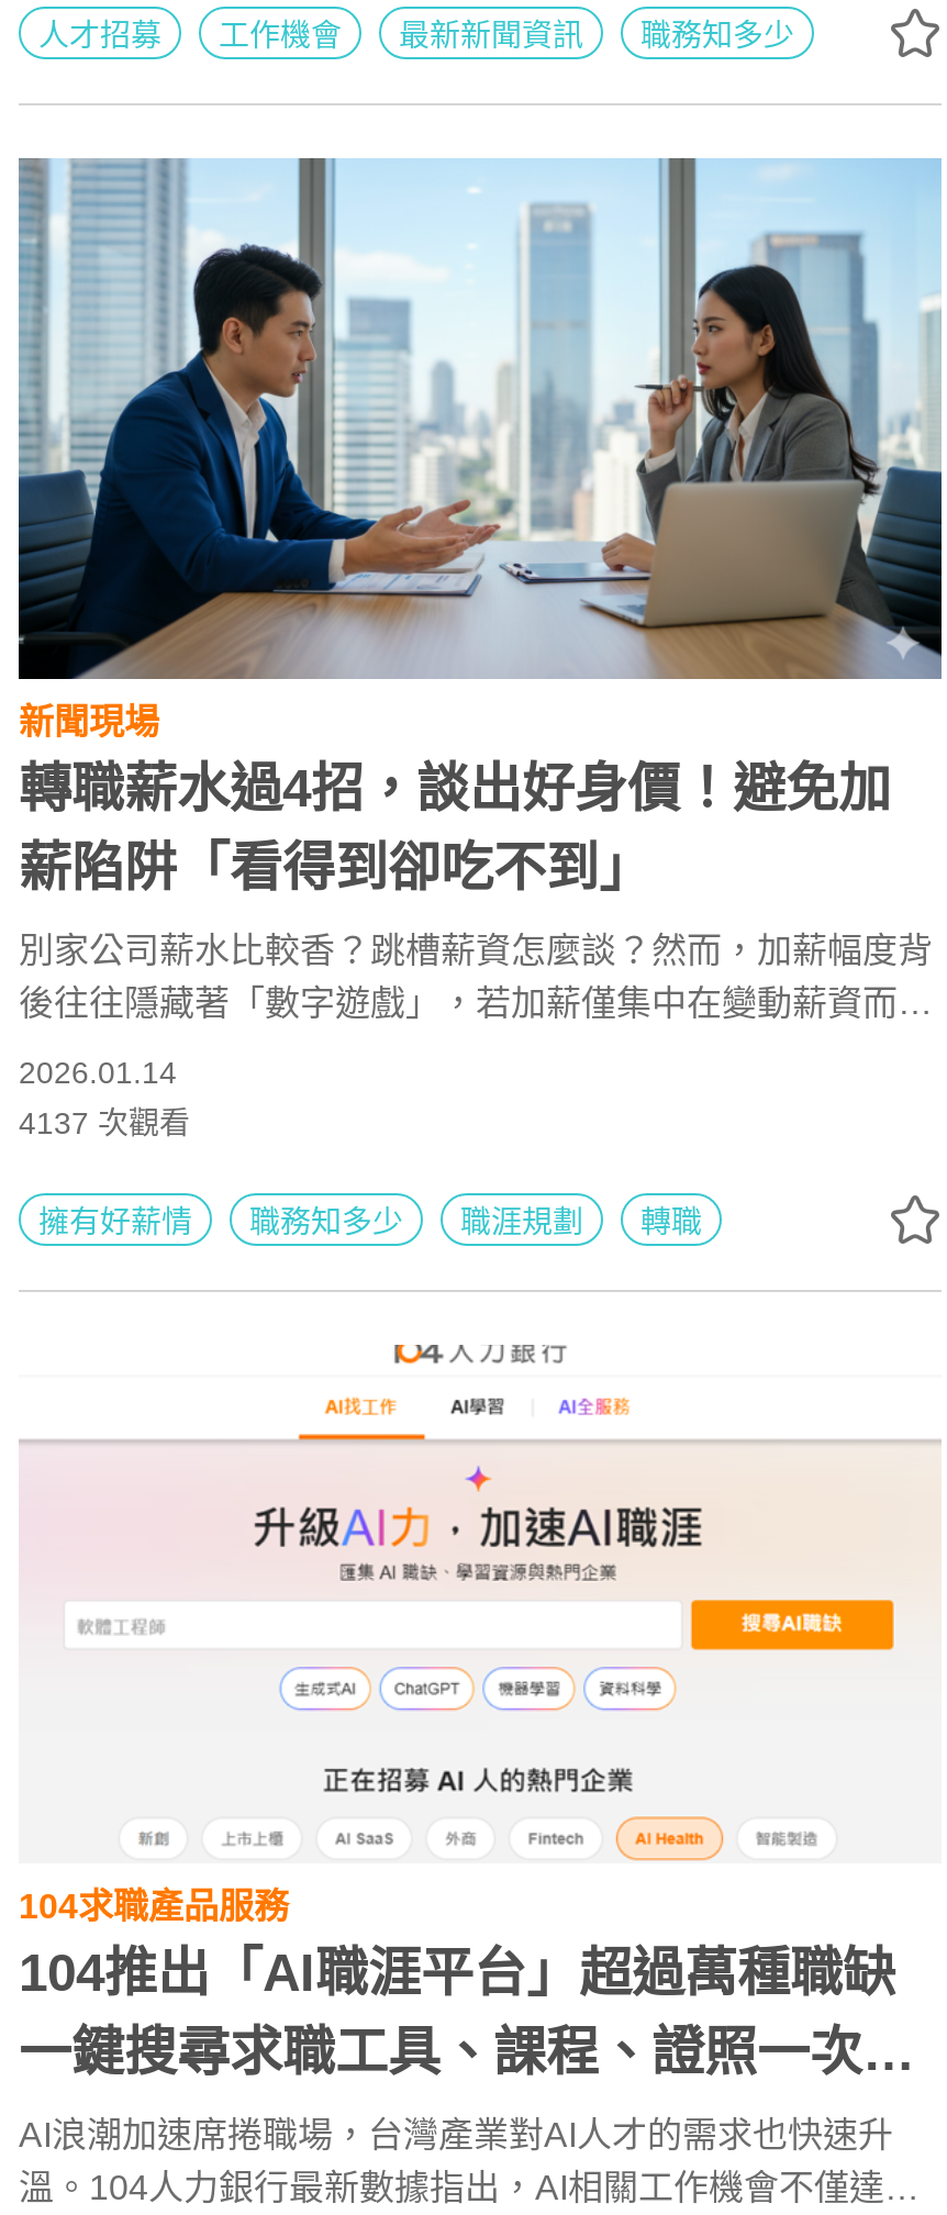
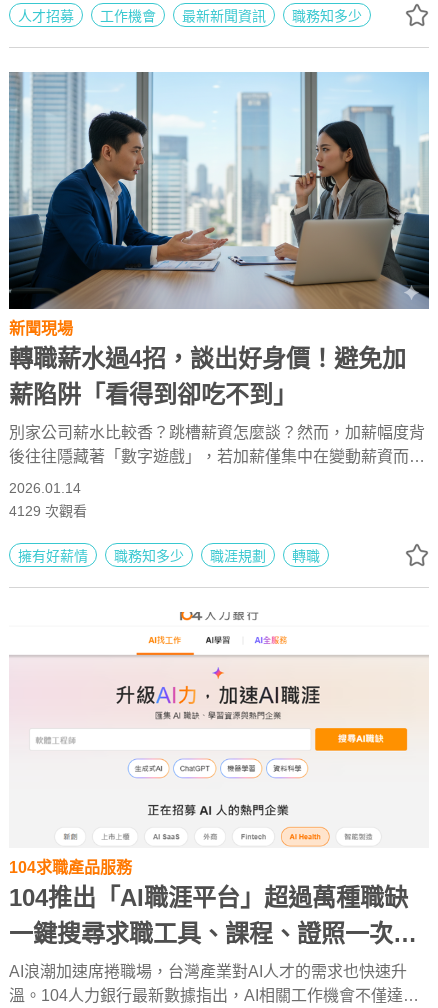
- 4137次觀看
+ 4129次觀看
